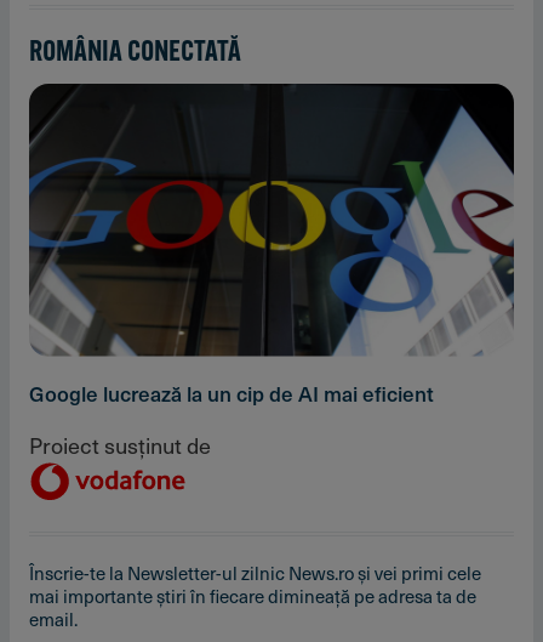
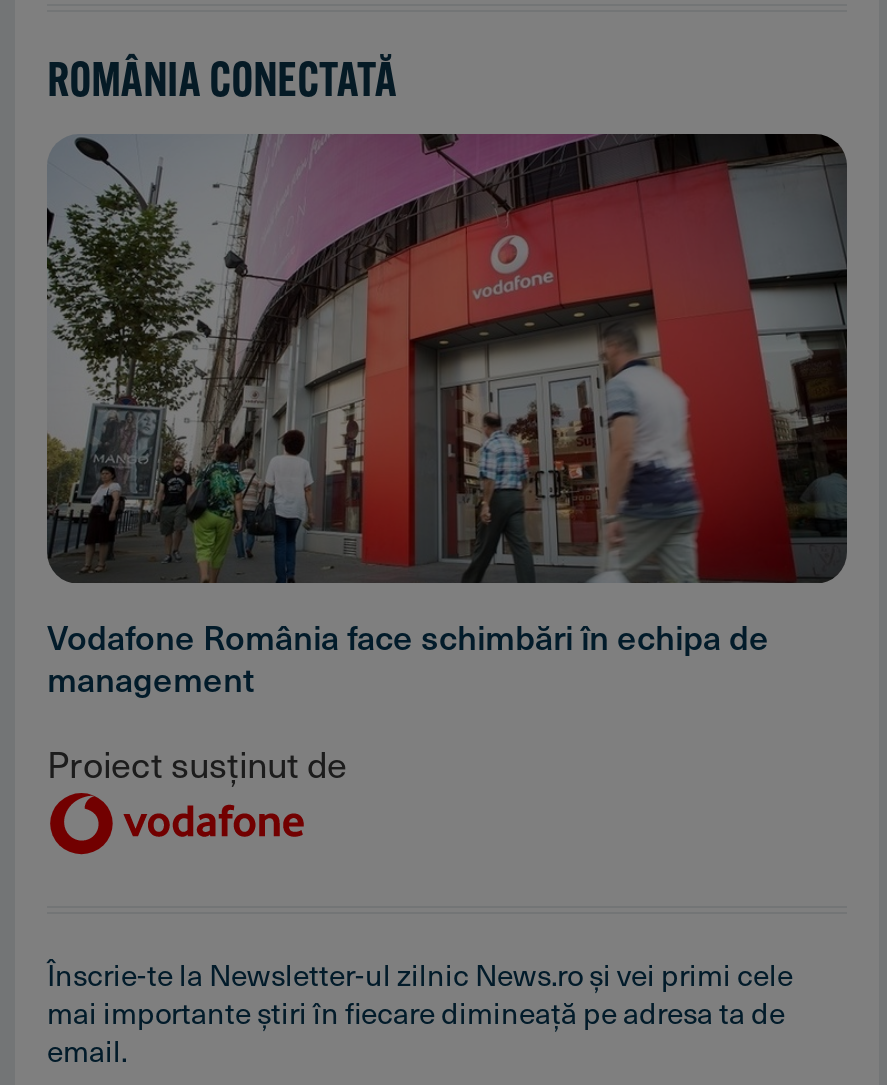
- [image]
- Google lucrează la un cip de AI mai eficient
+ [image]
+ Vodafone România face schimbări în echipa de
+ management
